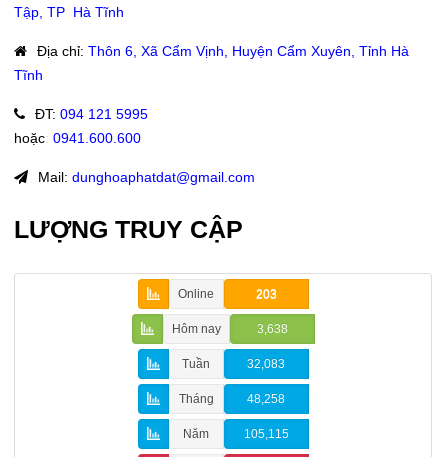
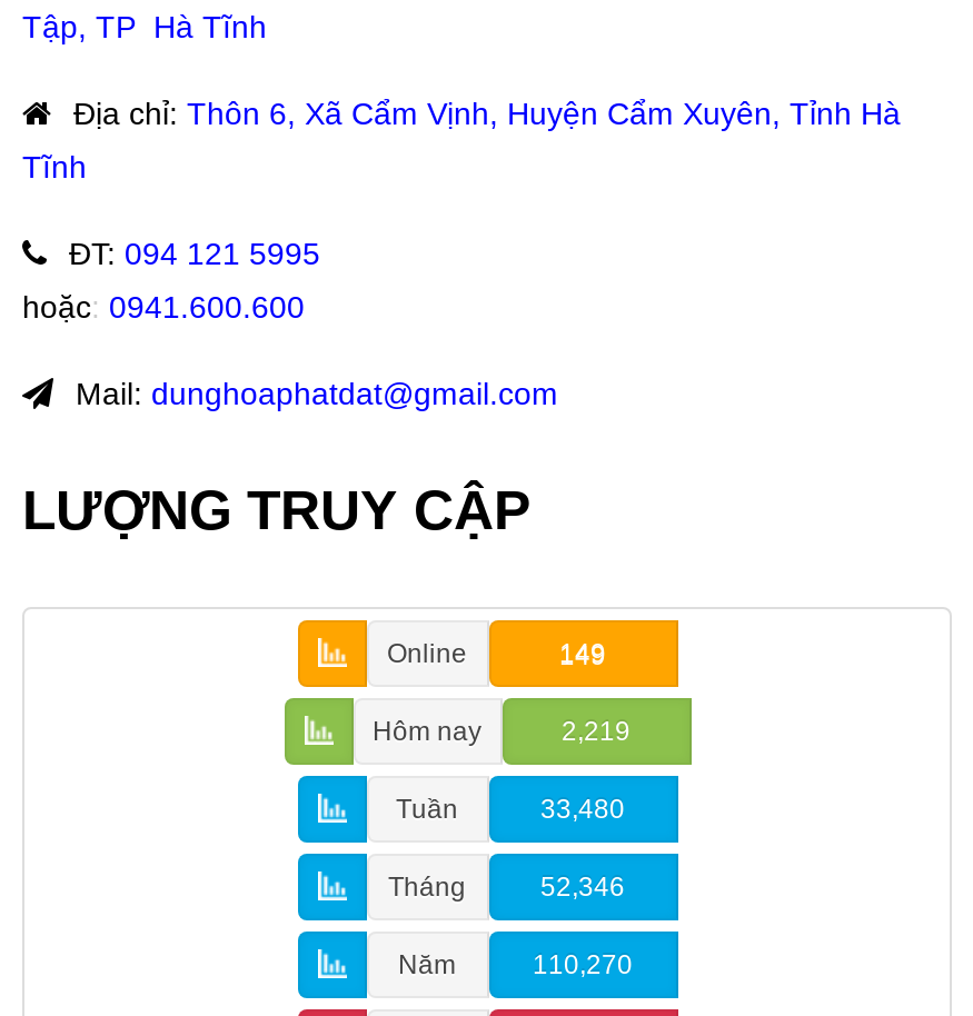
- 203
+ 149

- 3,638
+ 2,219

- 32,083
+ 33,480

- 48,258
+ 52,346

- 105,115
+ 110,270
